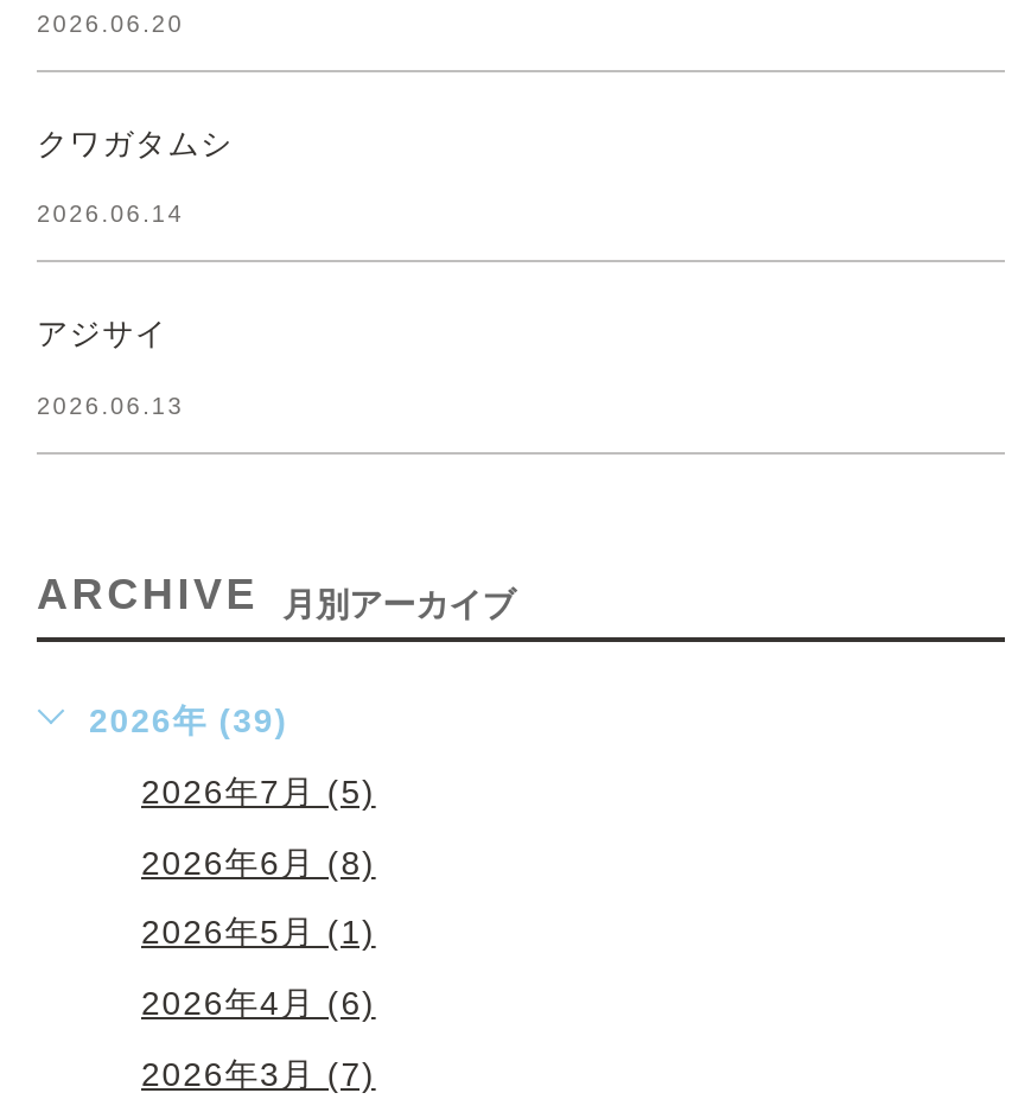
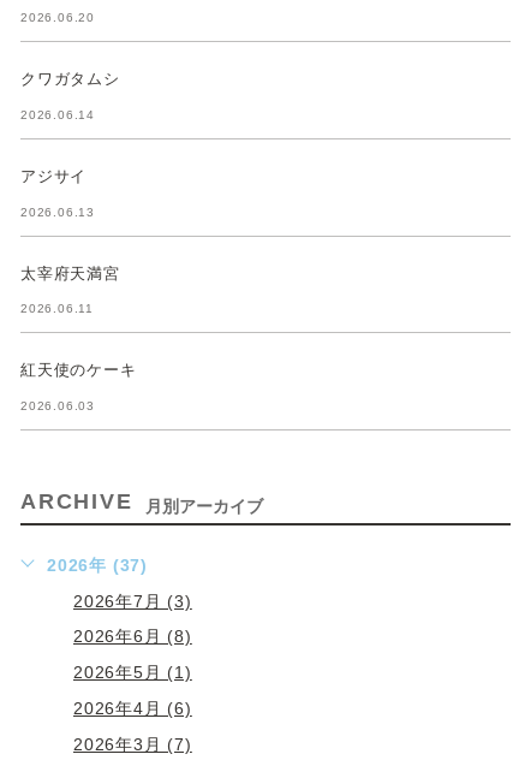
+ 太宰府天満宮
+ 2026.06.11

+ 紅天使のケーキ
+ 2026.06.03

- 2026年 (39)
+ 2026年 (37)

- 2026年7月 (5)
+ 2026年7月 (3)
